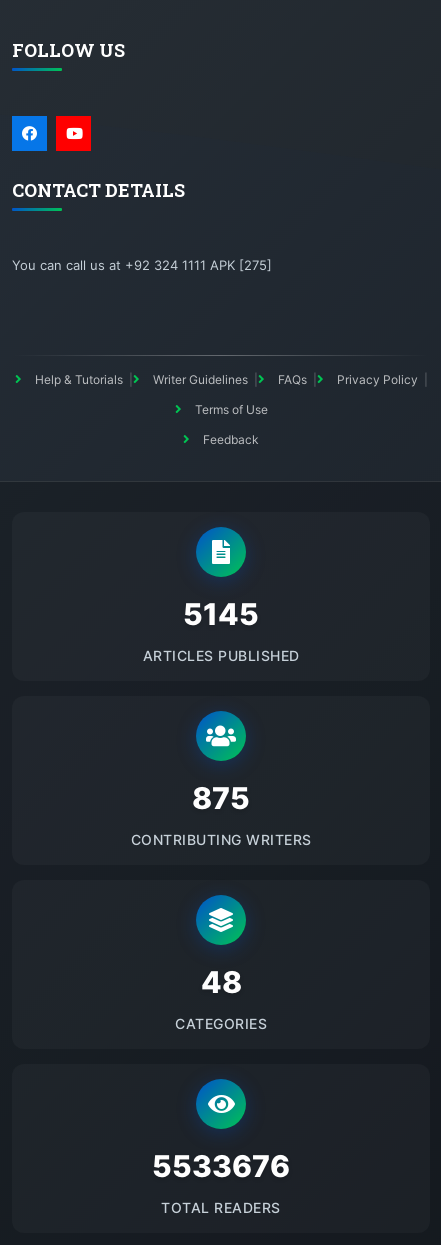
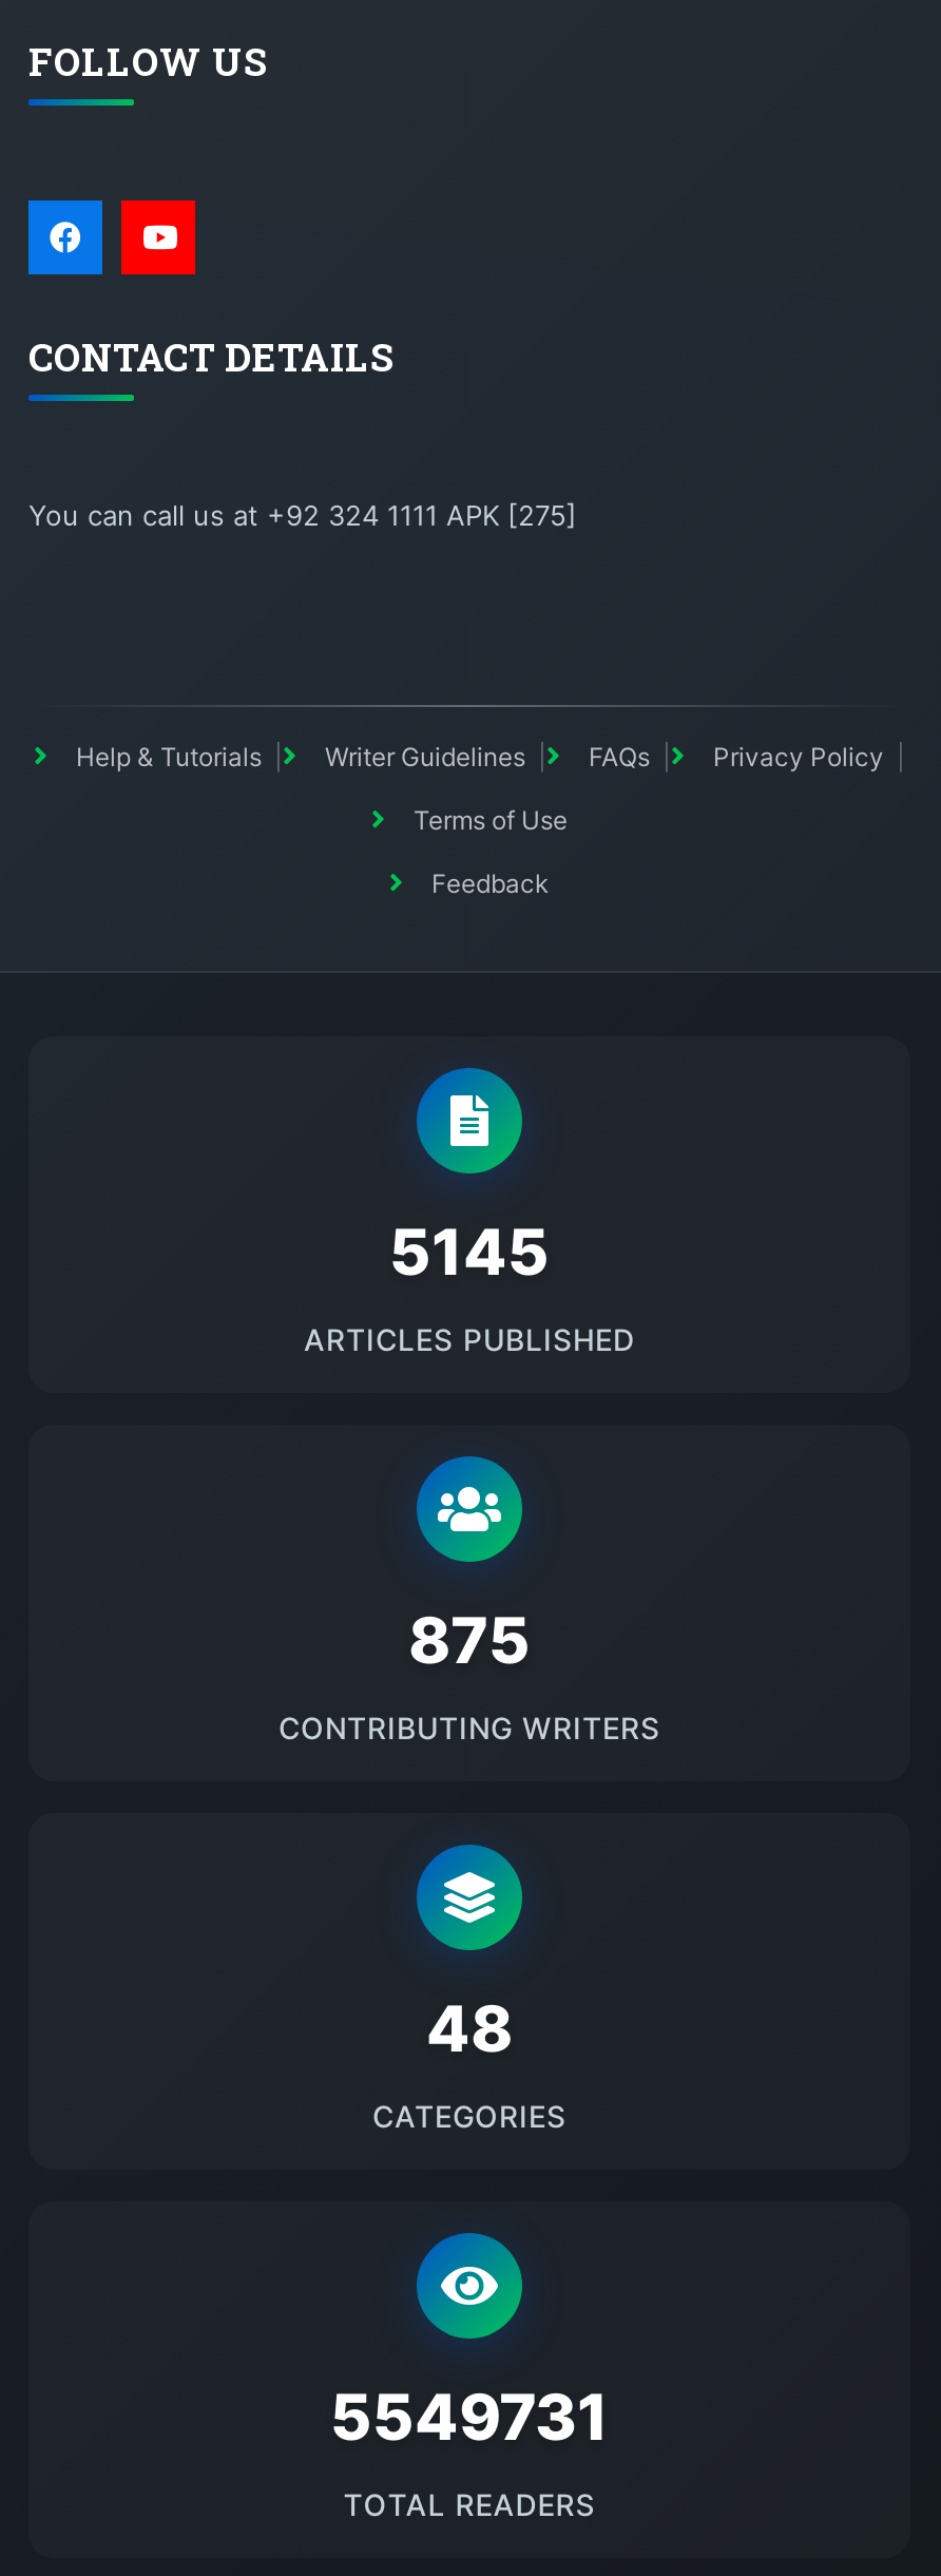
- 5533676
+ 5549731
